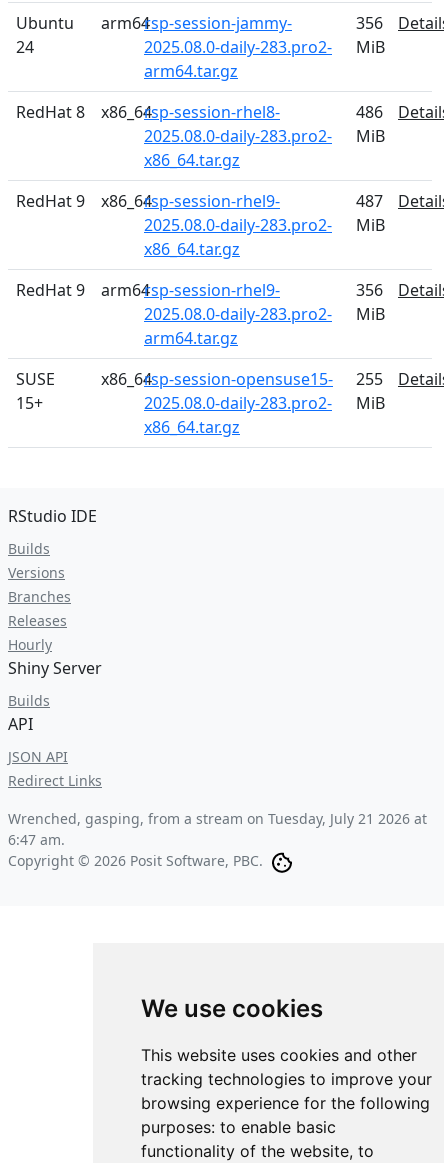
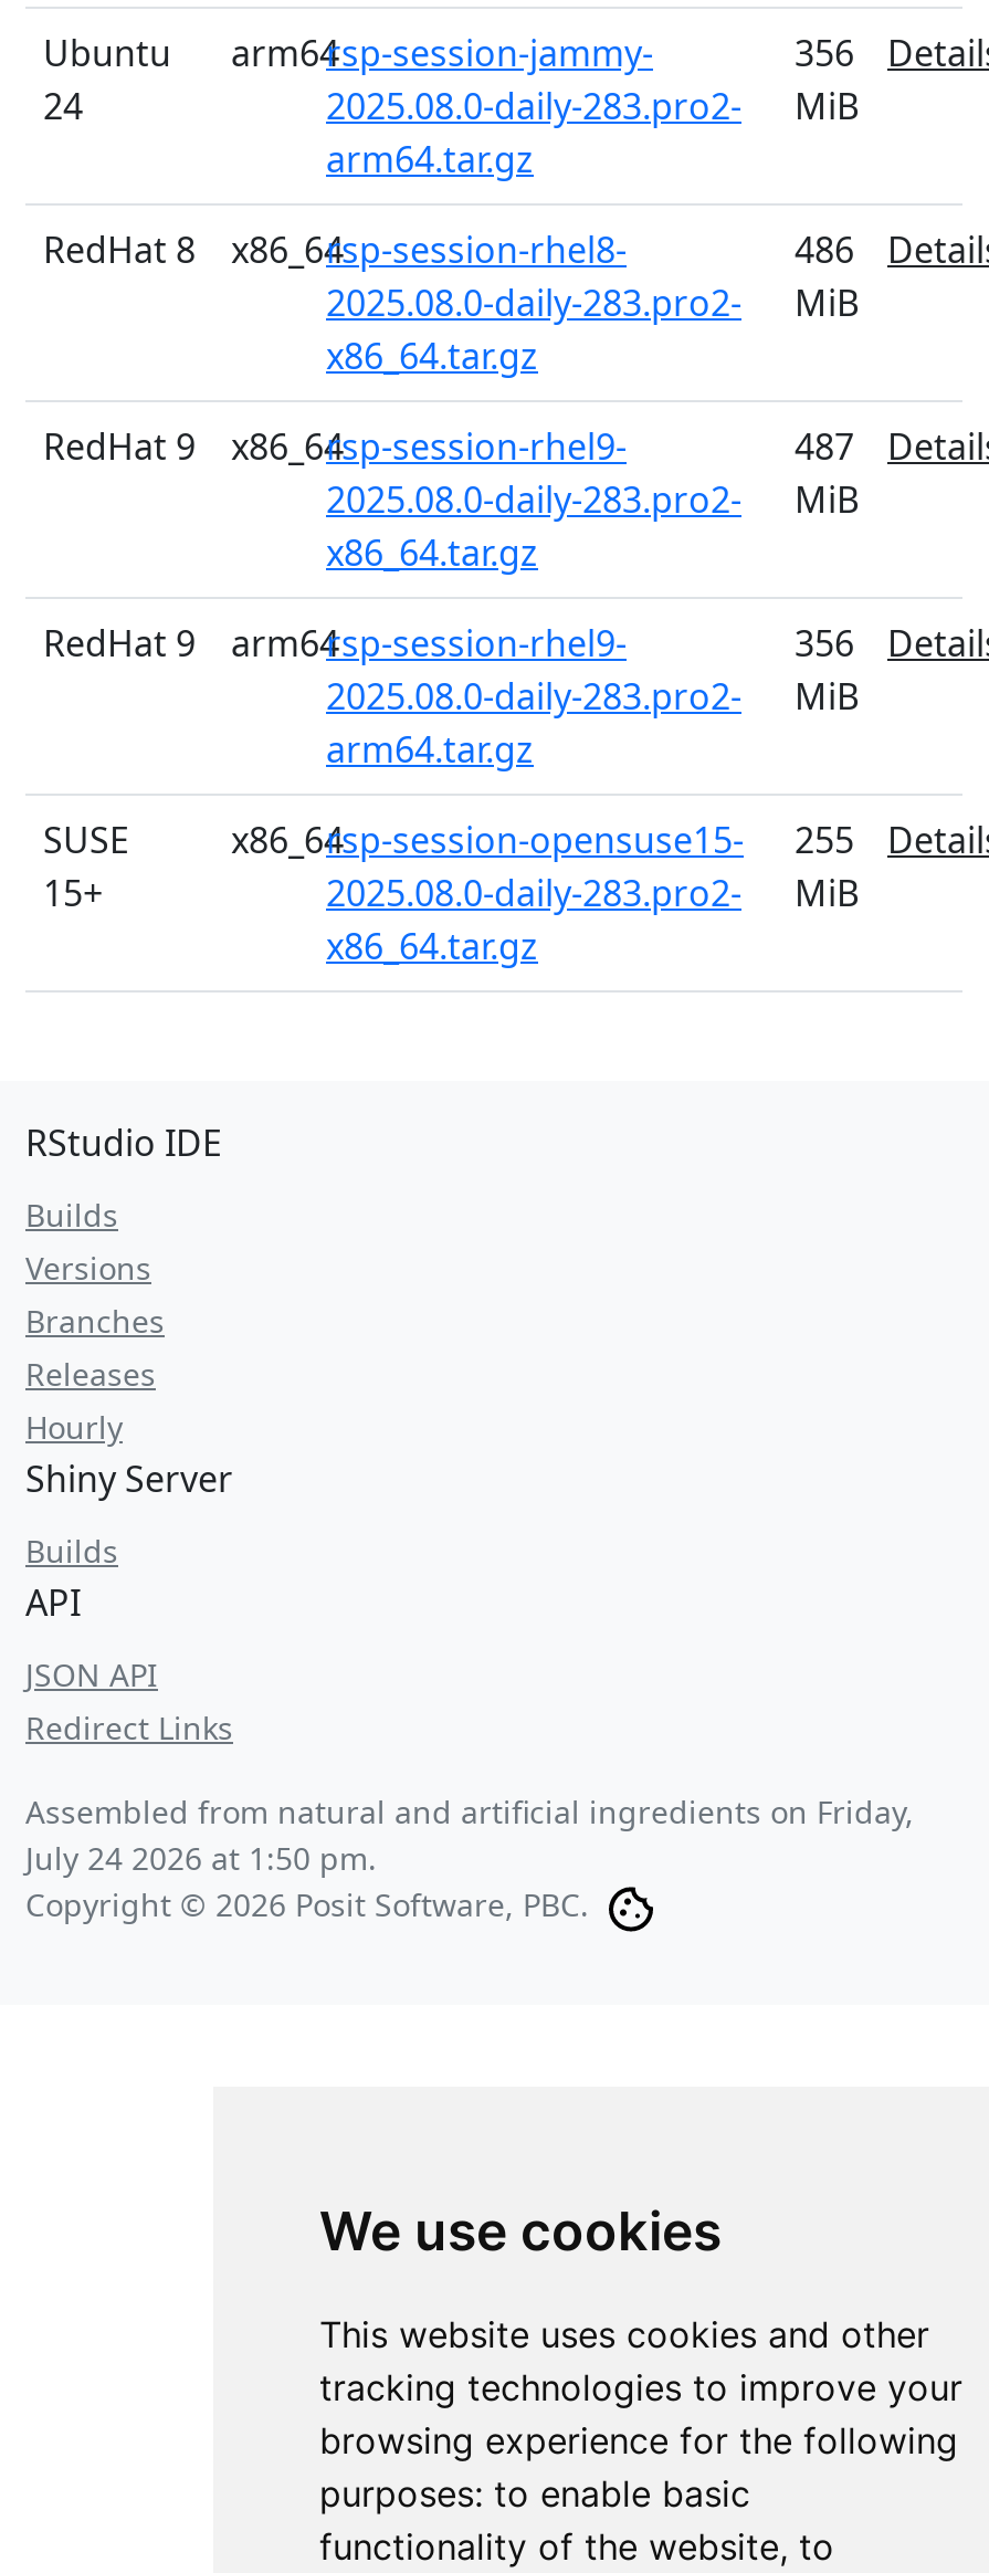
- Wrenched, gasping, from a stream on Tuesday, July 21 2026 at
- 6:47 am.
+ Assembled from natural and artificial ingredients on Friday,
+ July 24 2026 at 1:50 pm.
